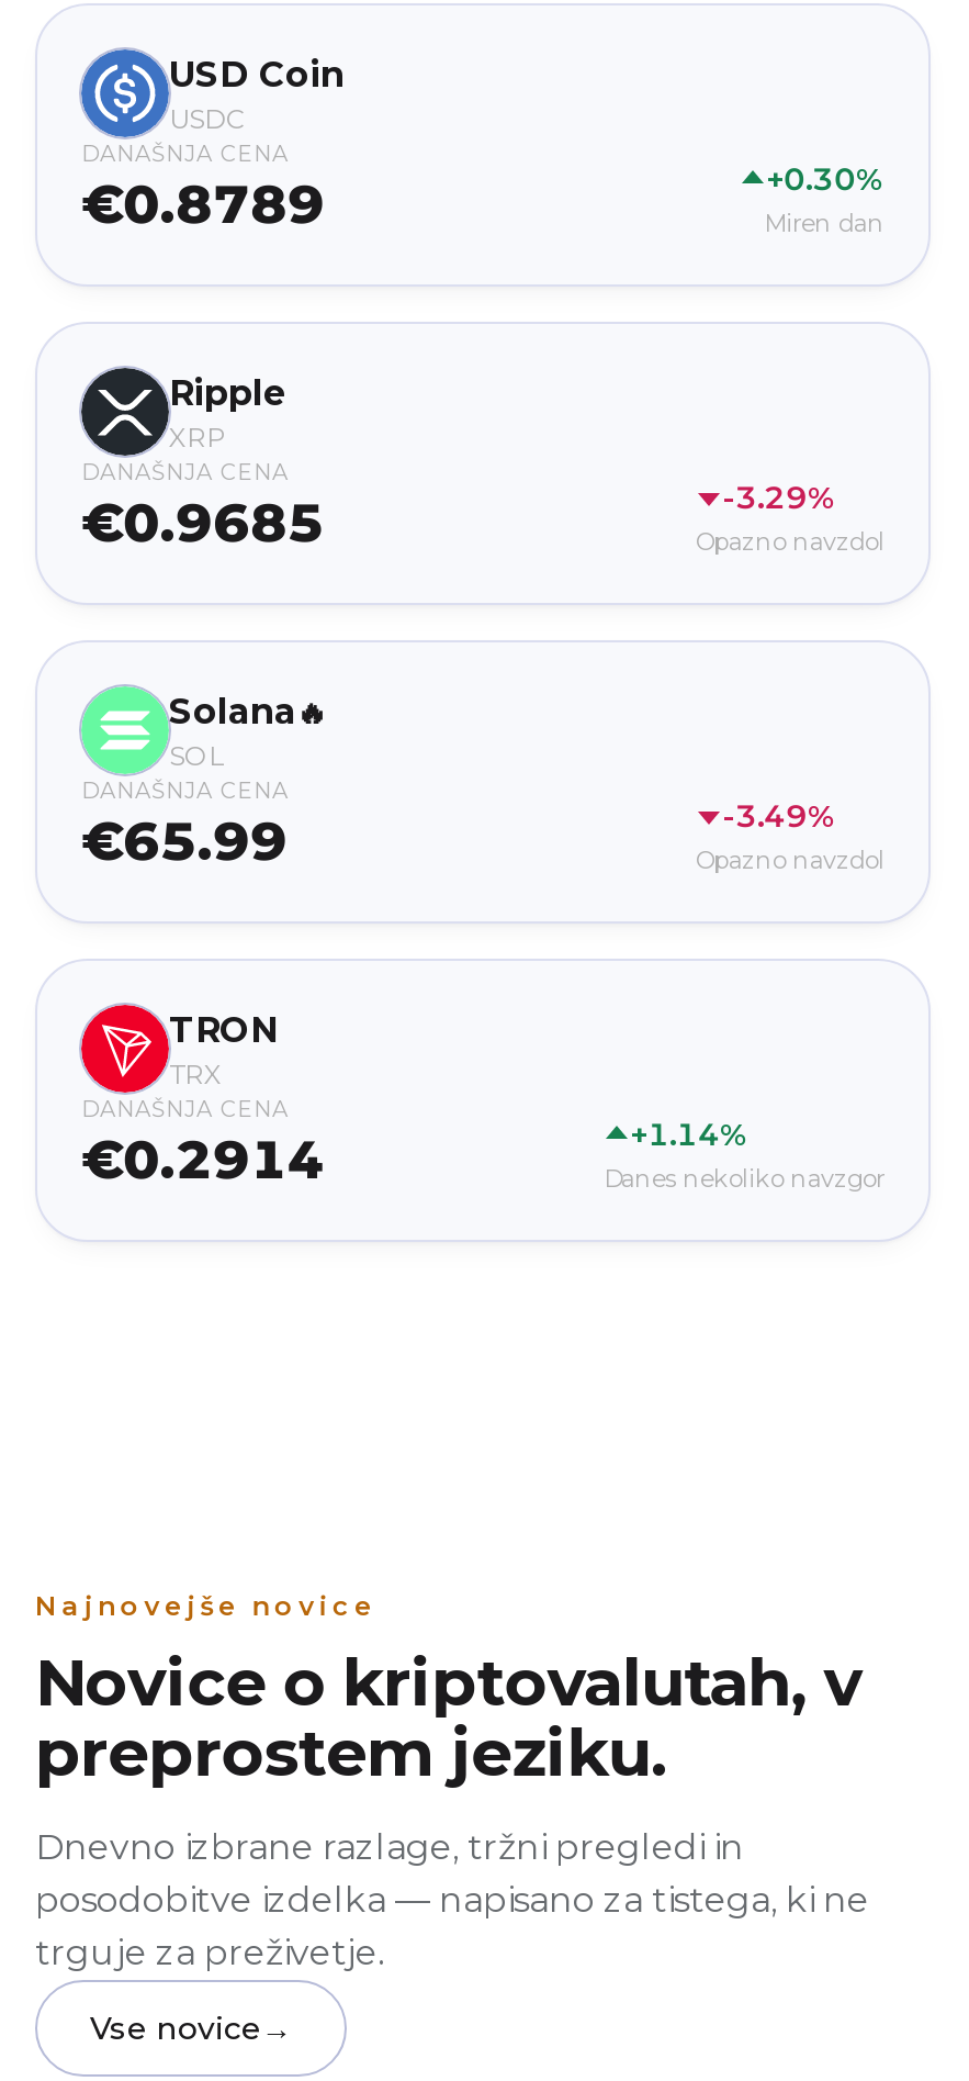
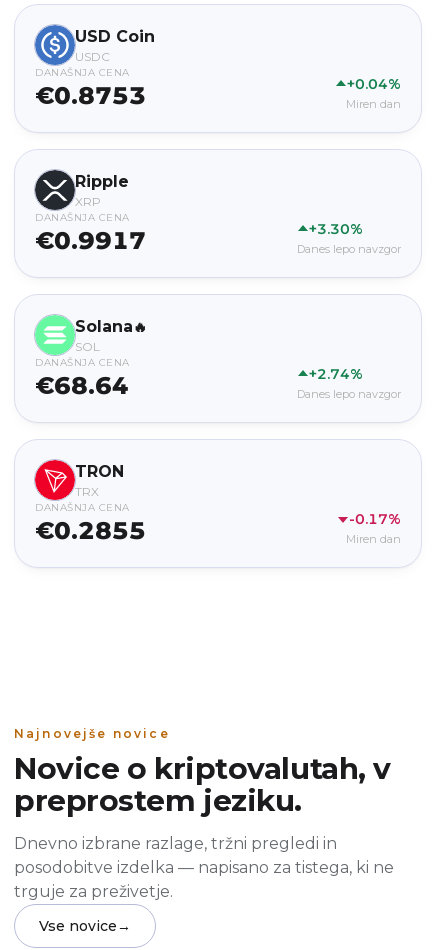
- +0.30%
+ +0.04%

- €0.8789
+ €0.8753

- €0.9685
- -3.29%
- Opazno navzdol
+ €0.9917
+ +3.30%
+ Danes lepo navzgor

- €65.99
- -3.49%
- Opazno navzdol
+ €68.64
+ +2.74%
+ Danes lepo navzgor

- €0.2914
- +1.14%
- Danes nekoliko navzgor
+ €0.2855
+ -0.17%
+ Miren dan
